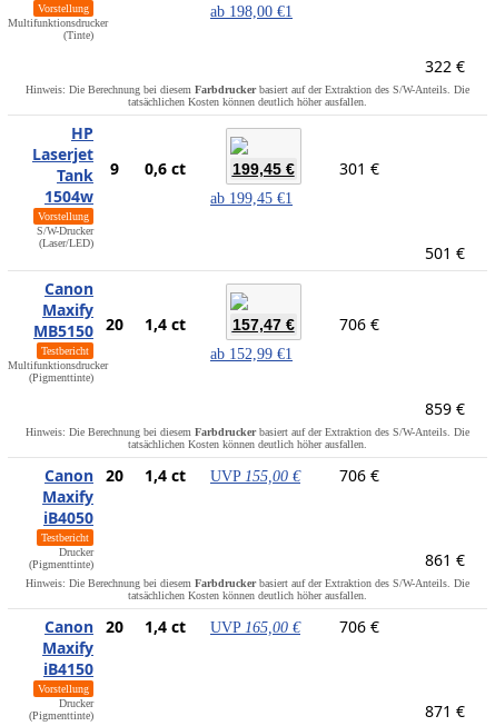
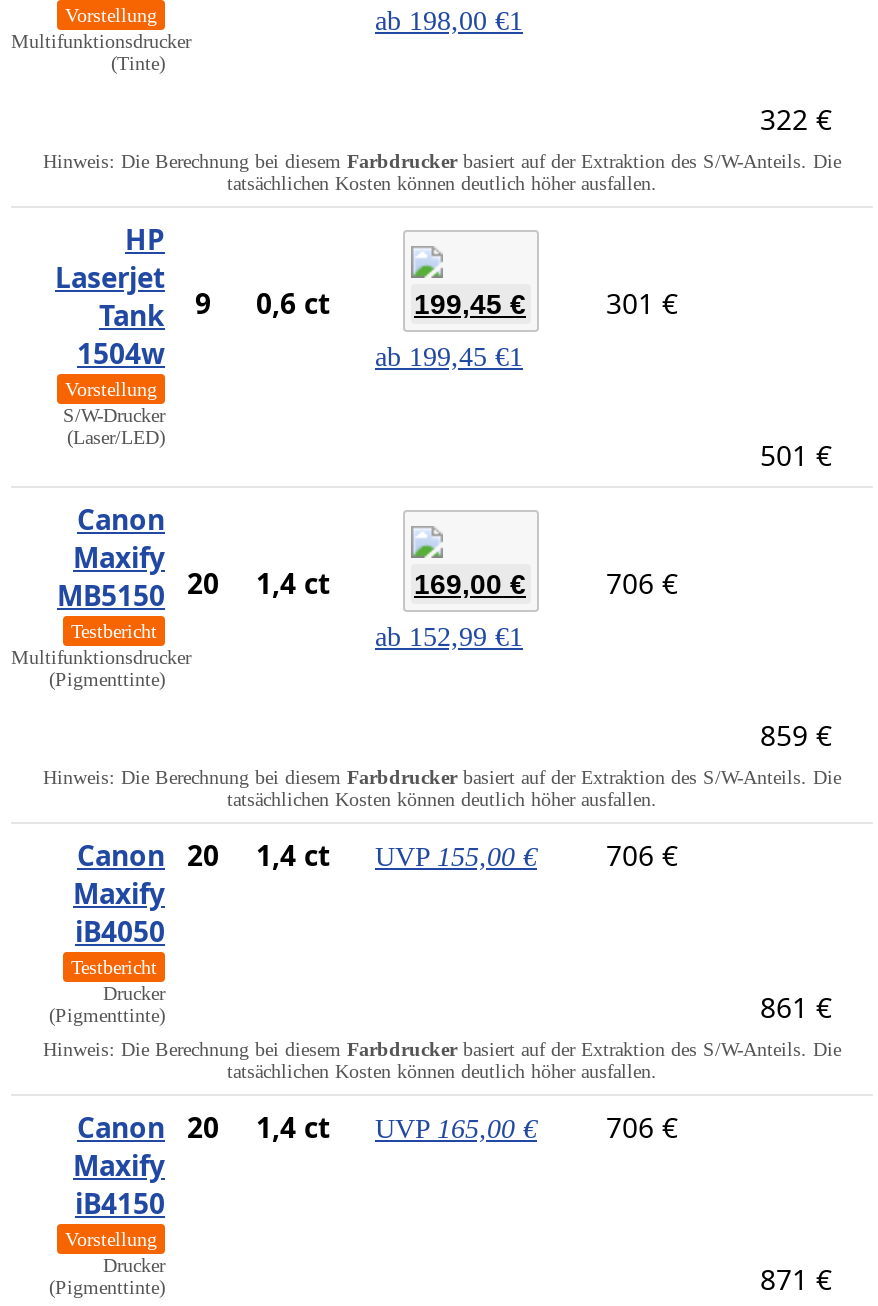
- 157,47 €
+ 169,00 €
